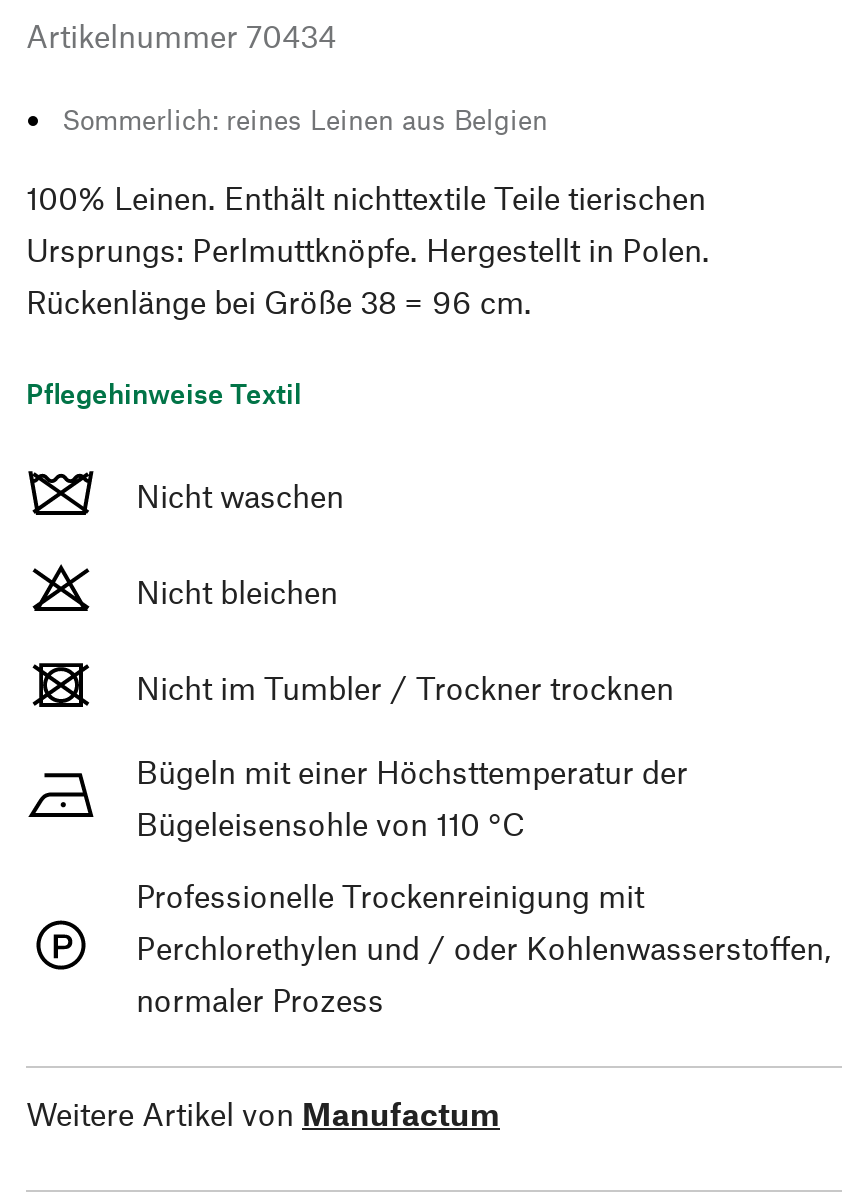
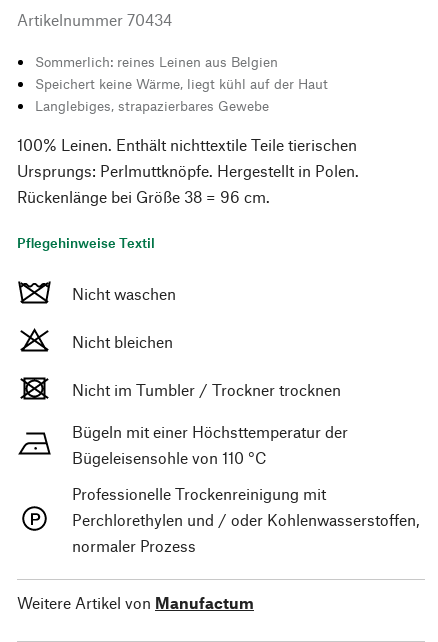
+ Speichert keine Wärme, liegt kühl auf der Haut
+ Langlebiges, strapazierbares Gewebe
